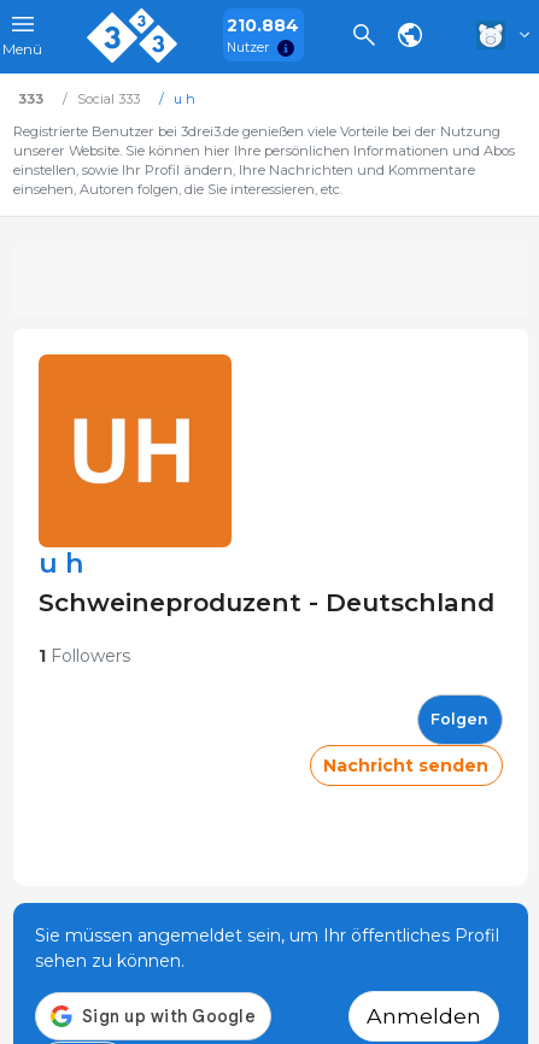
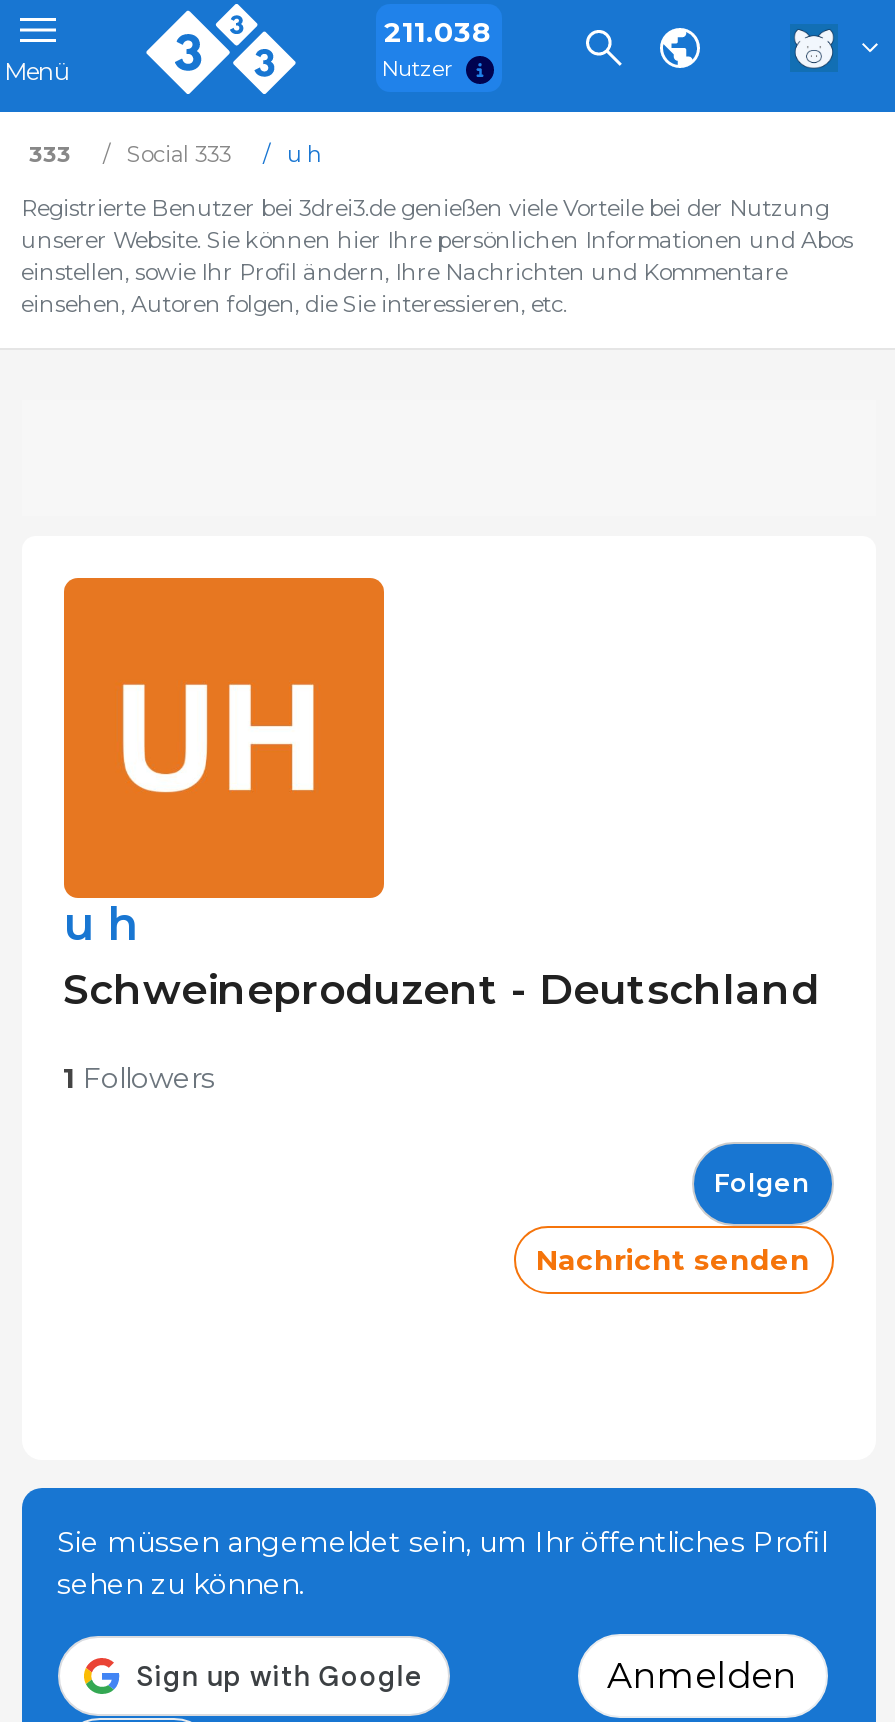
- 210.884
+ 211.038
